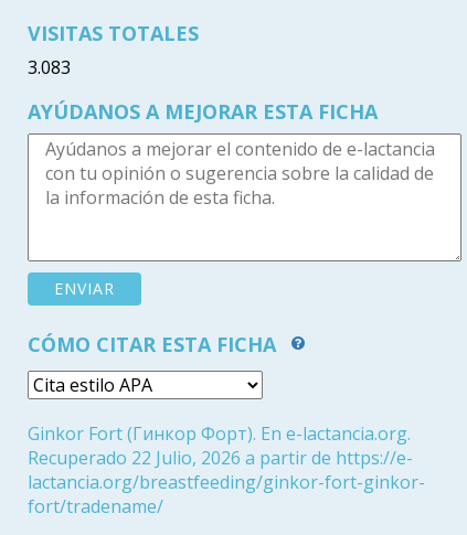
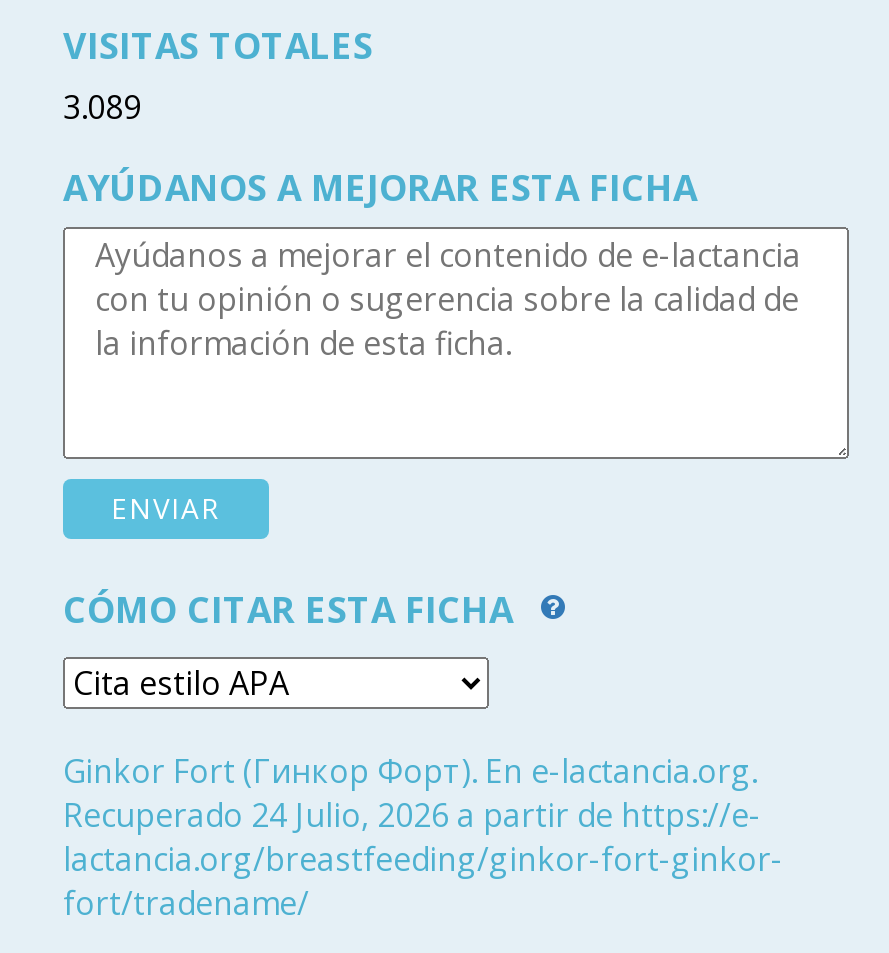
- 3.083
+ 3.089

- Recuperado 22 Julio, 2026 a partir de https://e-
+ Recuperado 24 Julio, 2026 a partir de https://e-
